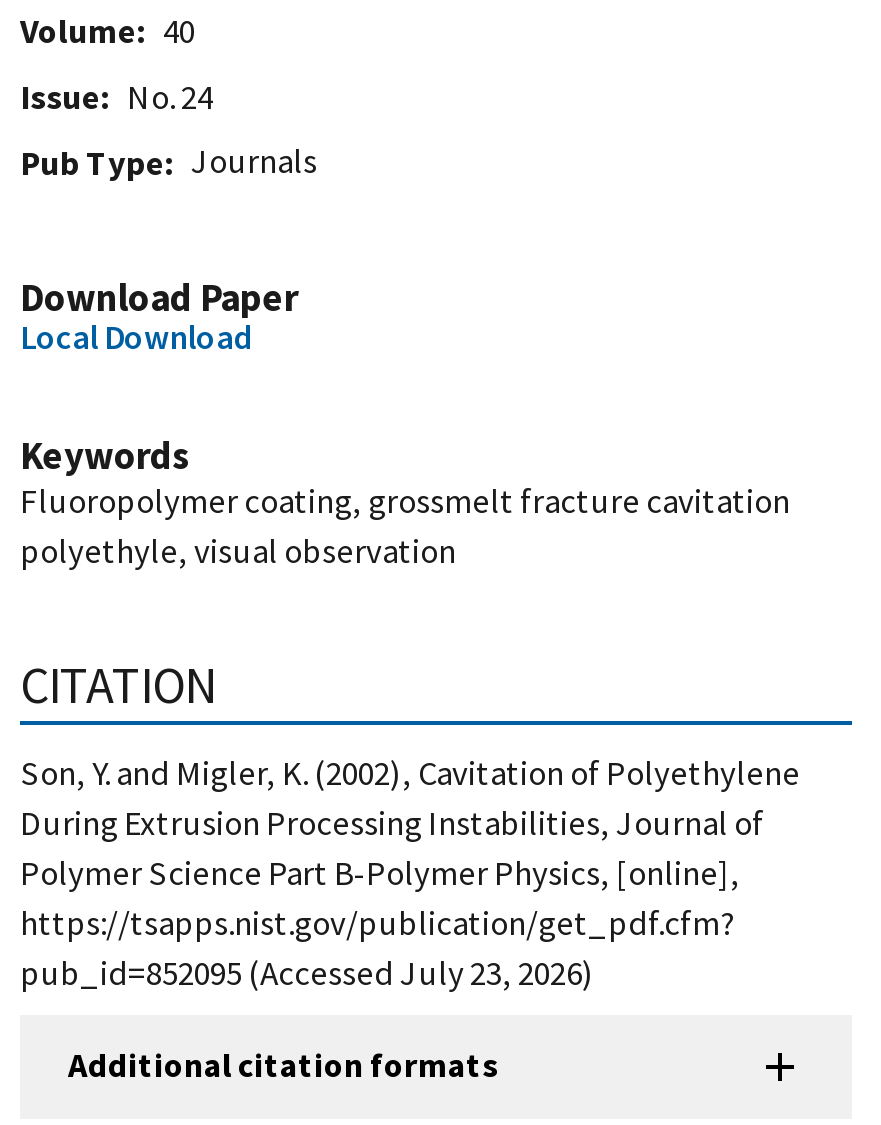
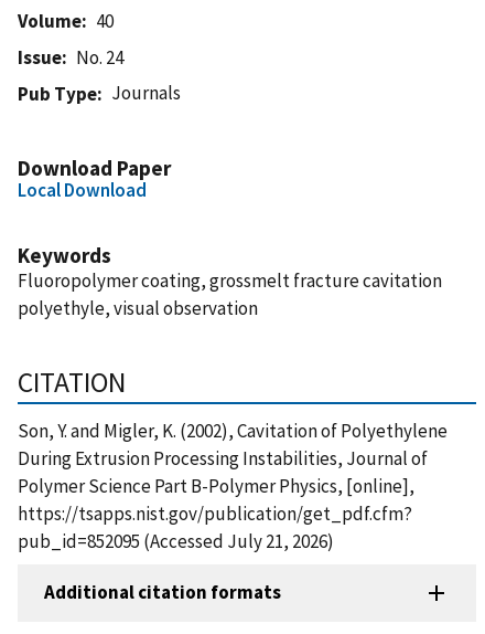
- pub_id=852095 (Accessed July 23, 2026)
+ pub_id=852095 (Accessed July 21, 2026)
